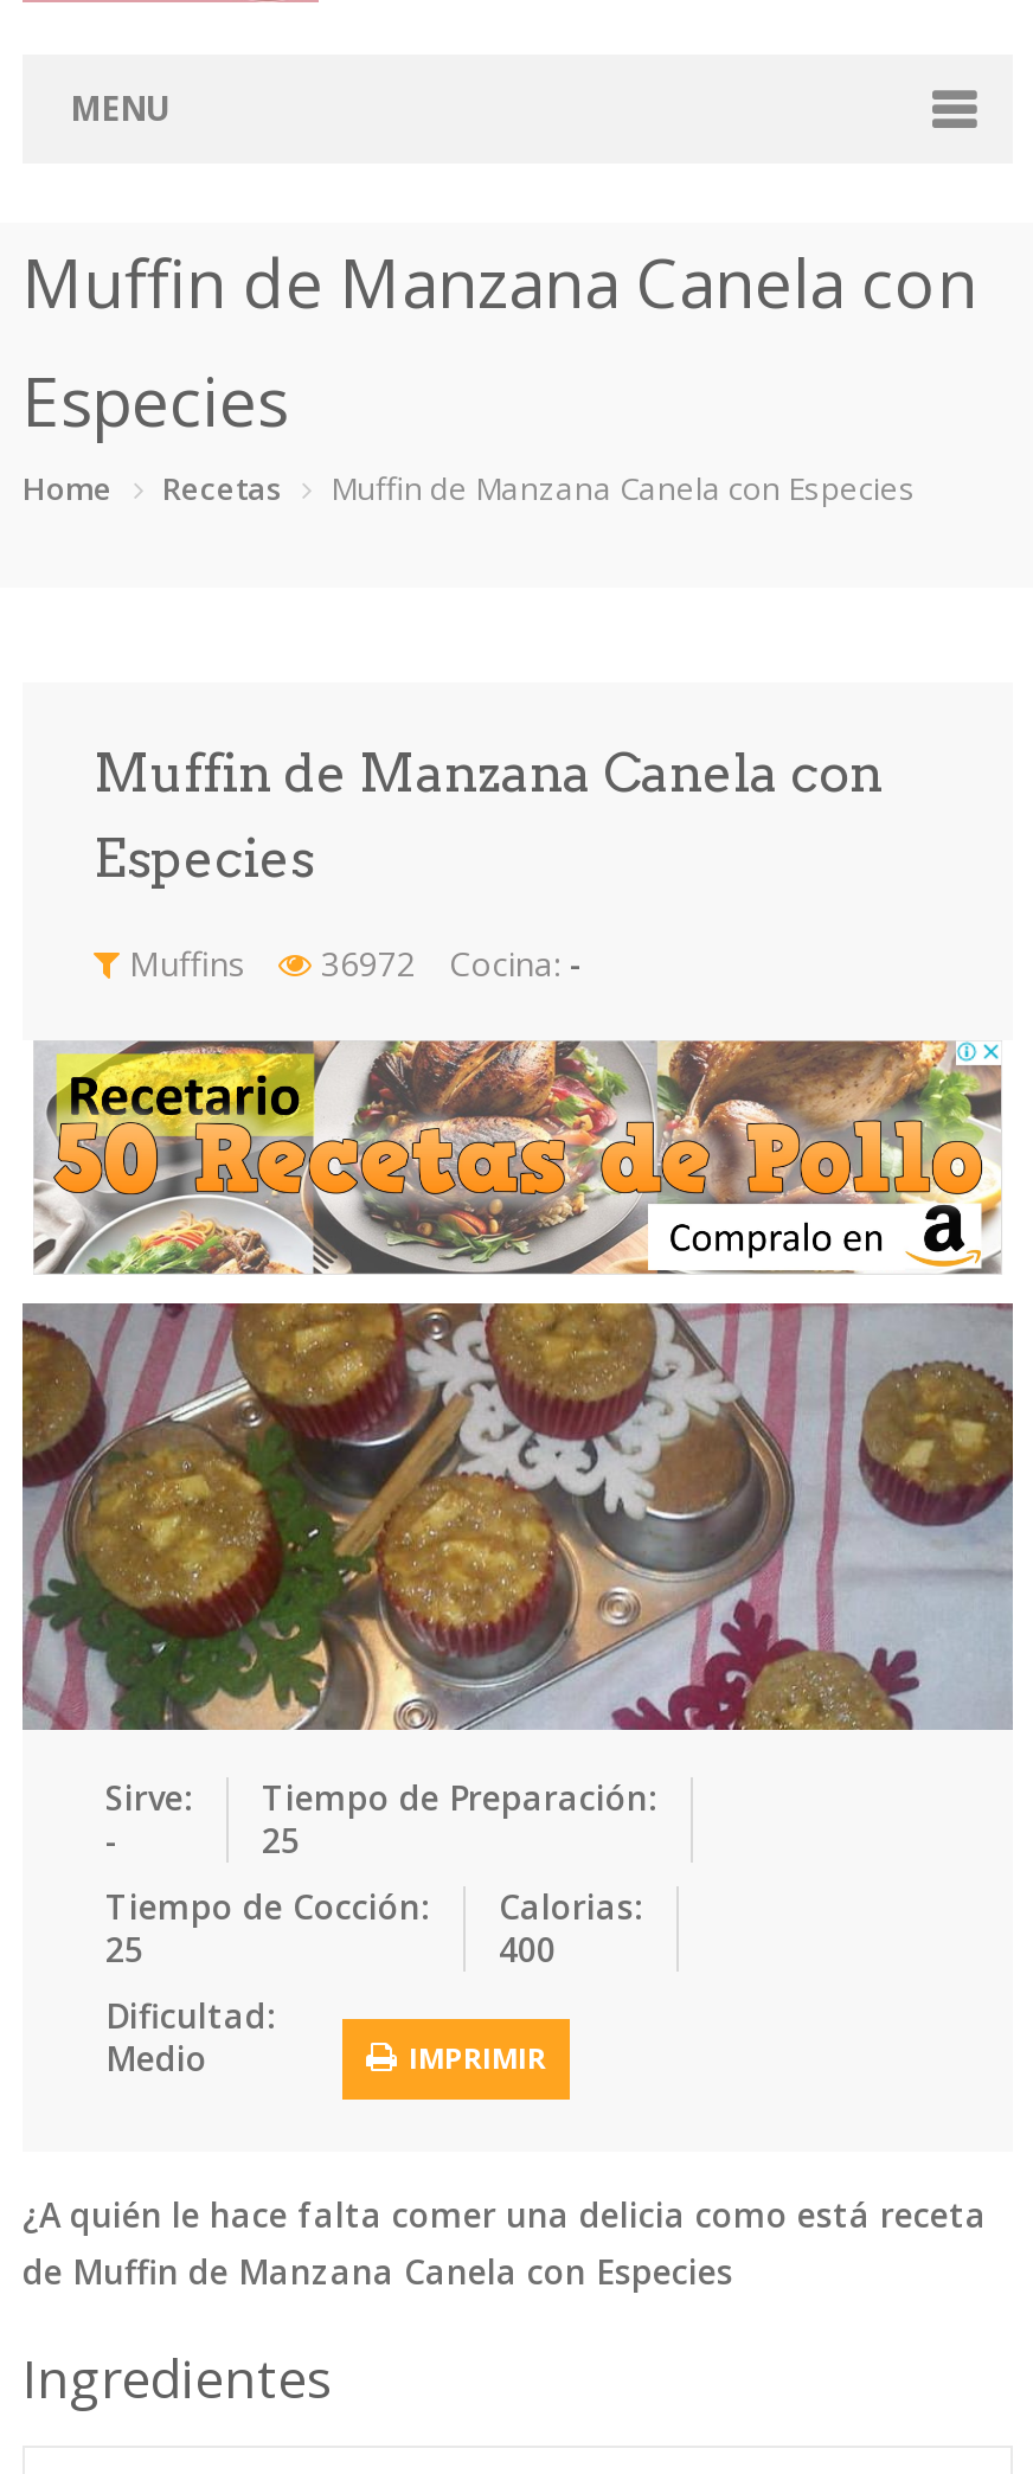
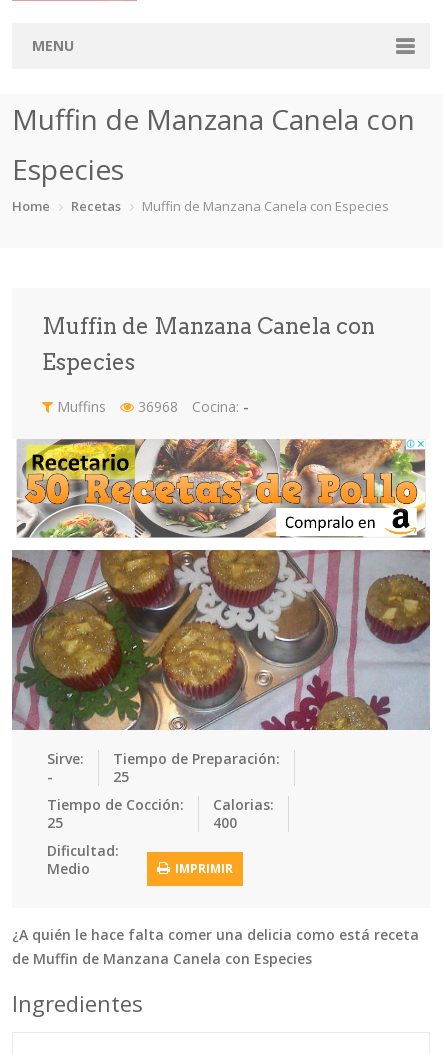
- Muffins 36972 Cocina: -
+ Muffins 36968 Cocina: -
